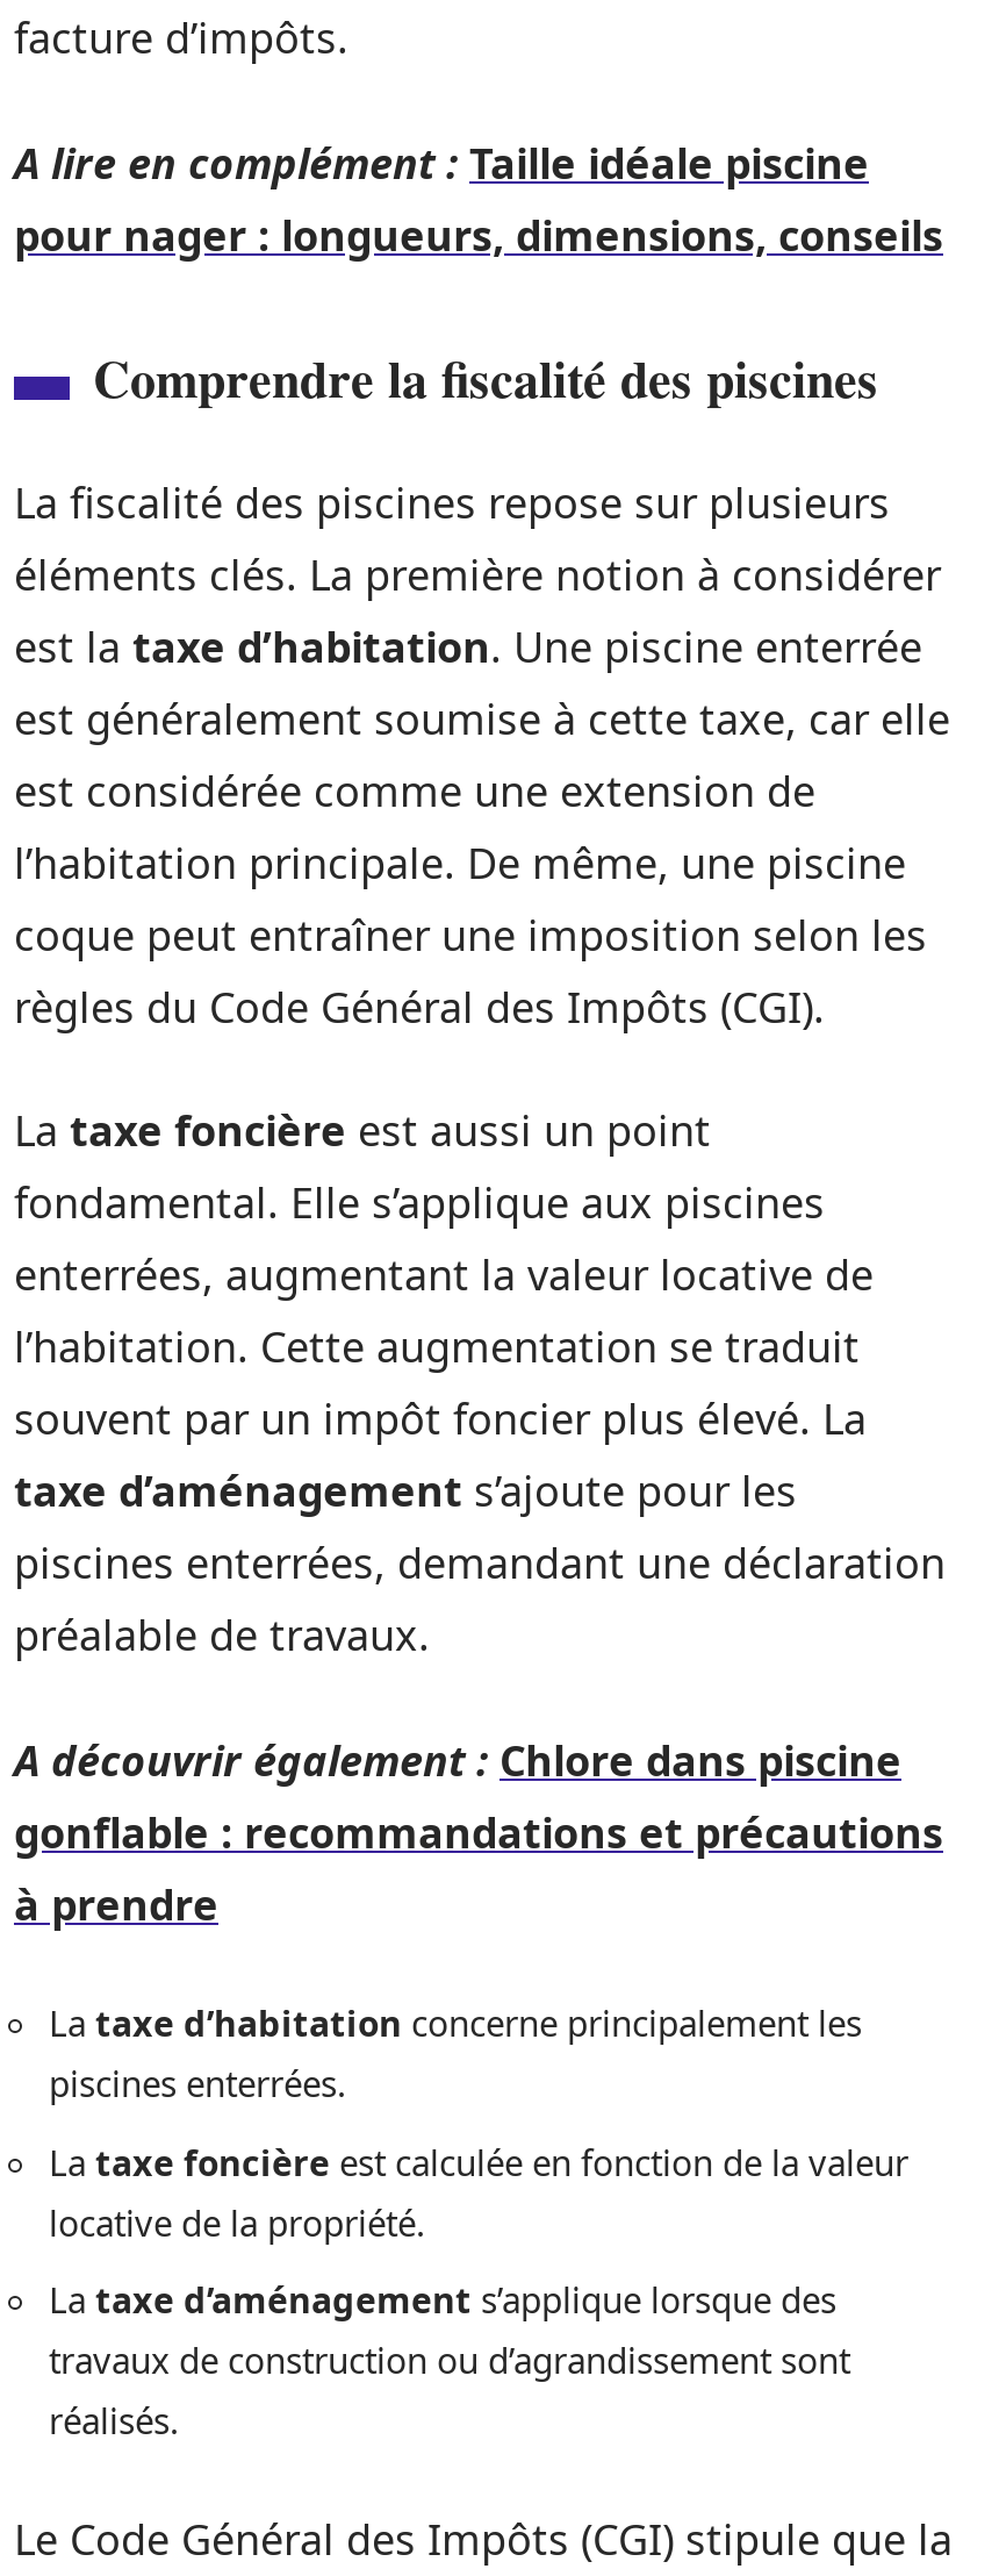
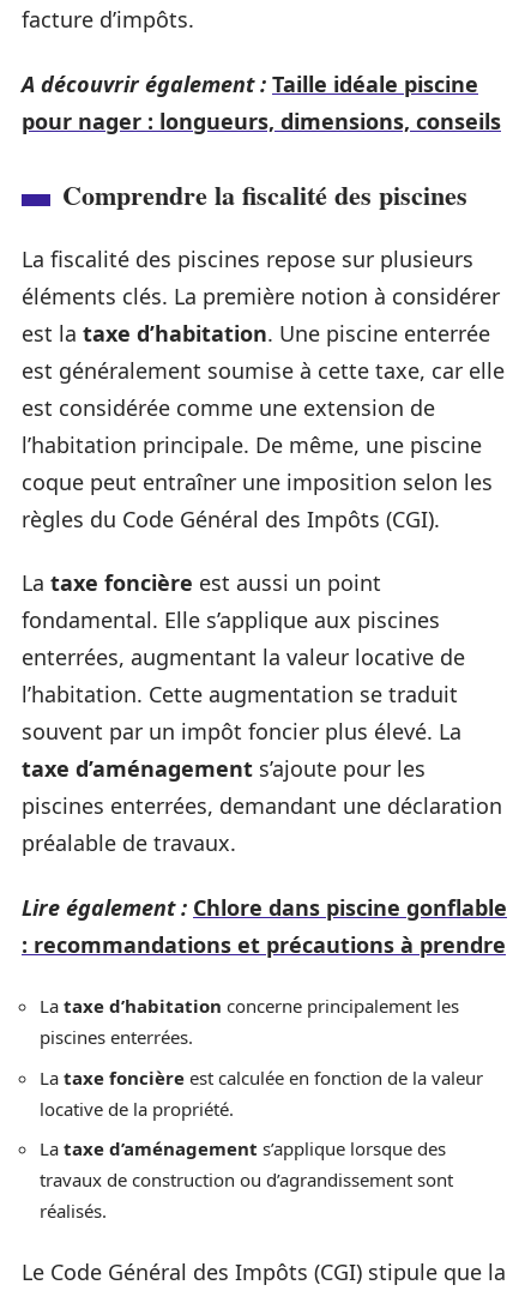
- A lire en complément : Taille idéale piscine
+ A découvrir également : Taille idéale piscine

- A découvrir également : Chlore dans piscine
- gonflable : recommandations et précautions
- à prendre
+ Lire également : Chlore dans piscine gonflable
+ : recommandations et précautions à prendre
